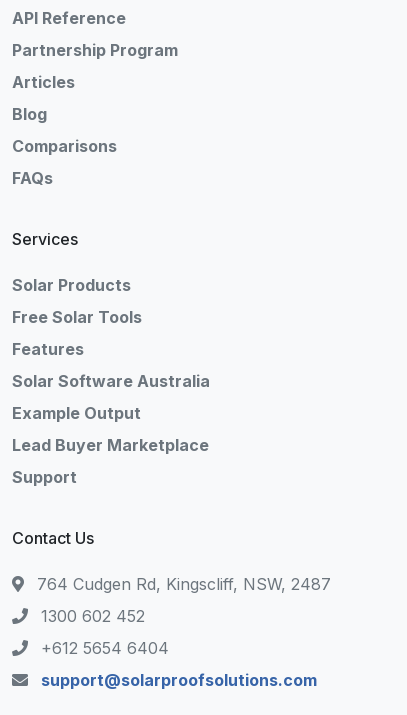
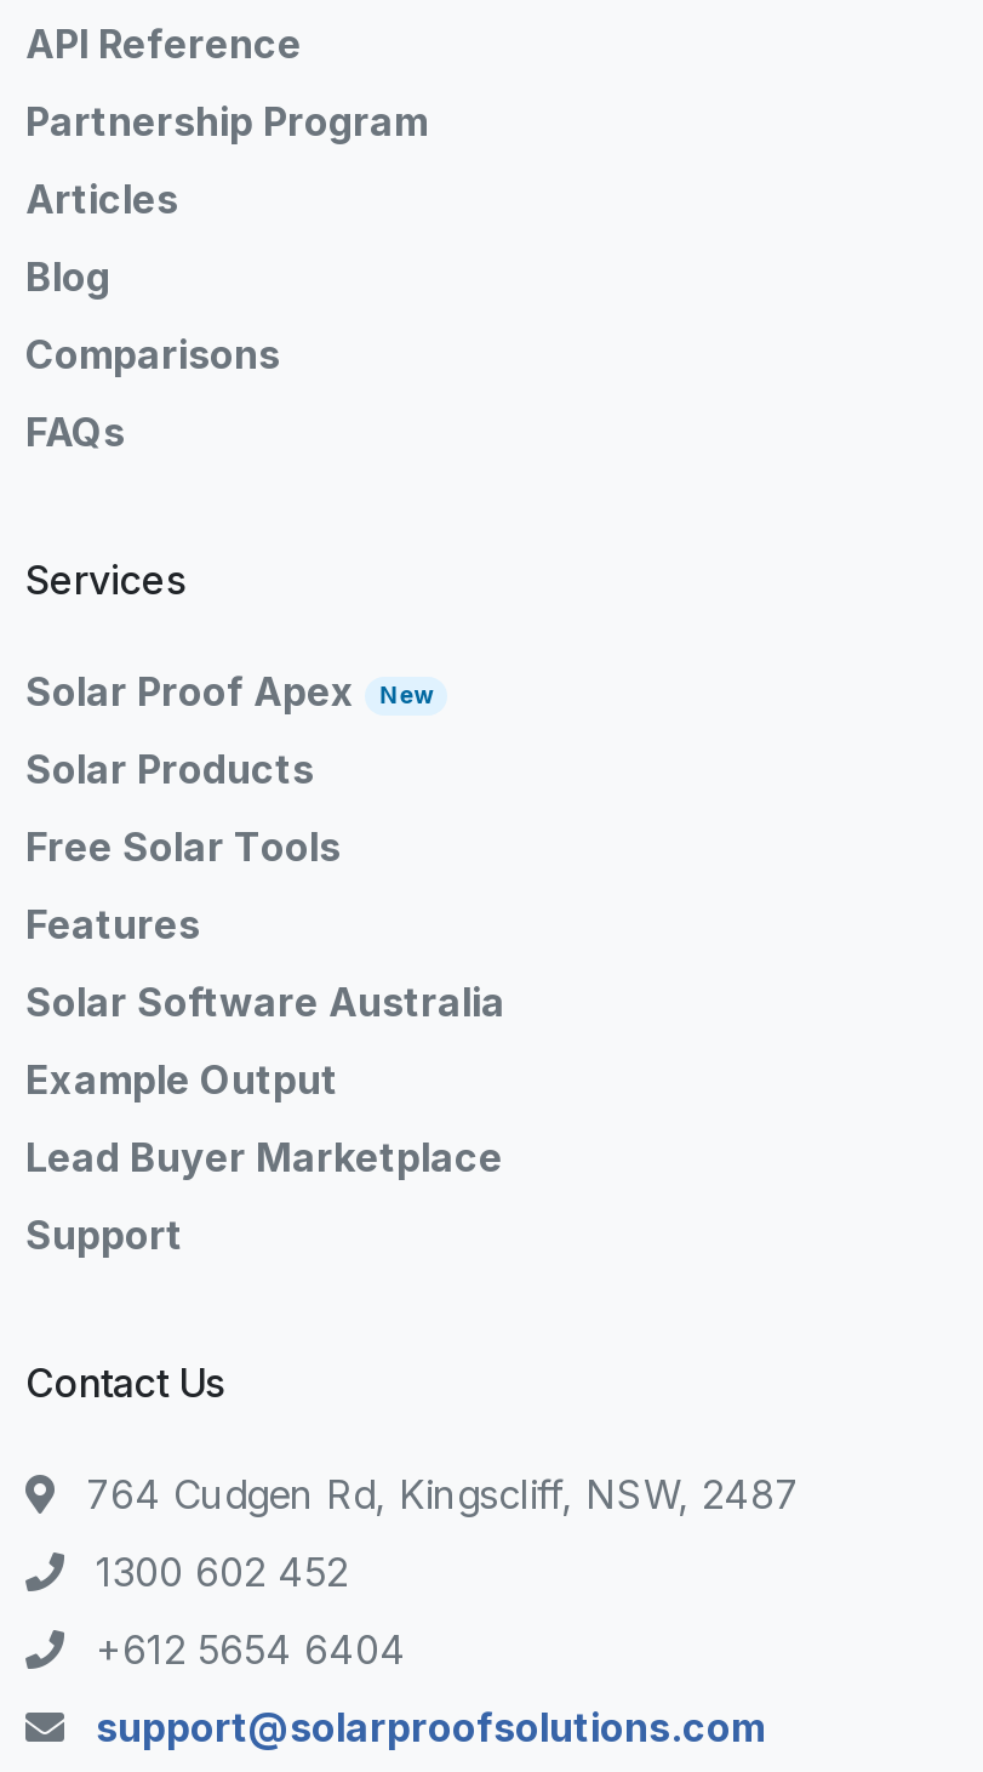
+ Solar Proof Apex New
